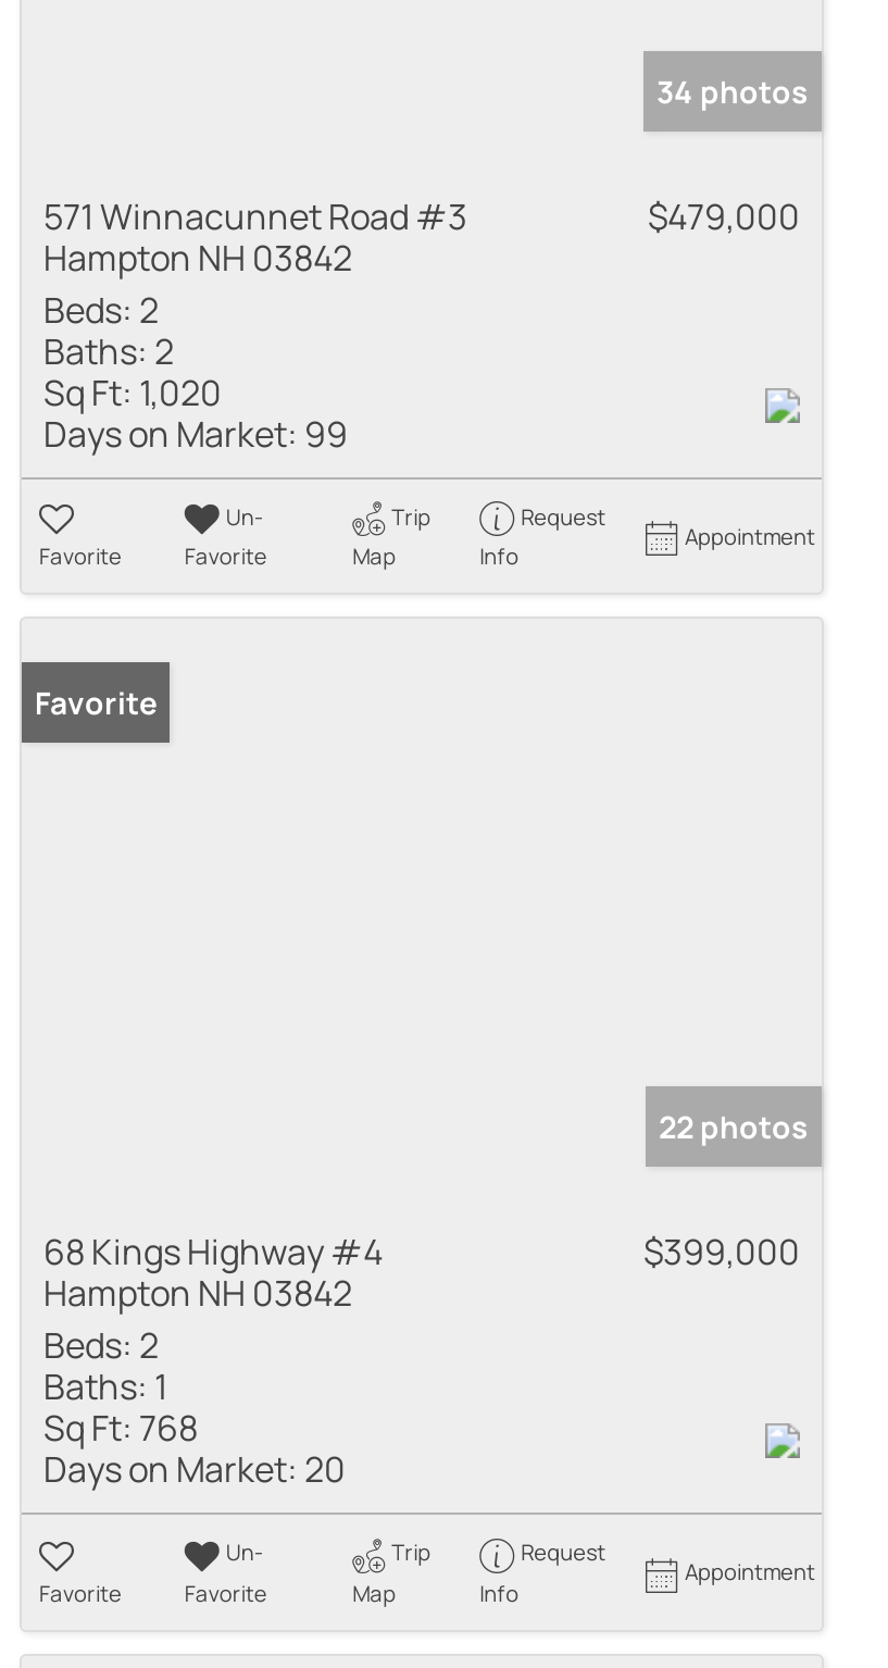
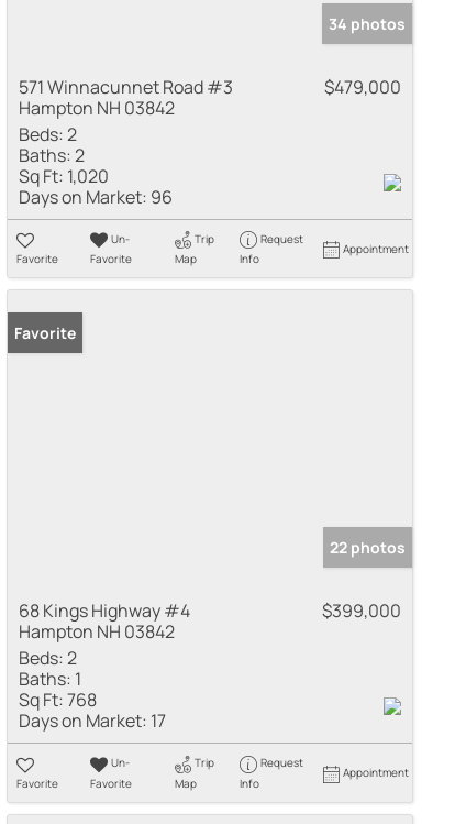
- Days on Market: 99
+ Days on Market: 96

- Days on Market: 20
+ Days on Market: 17
